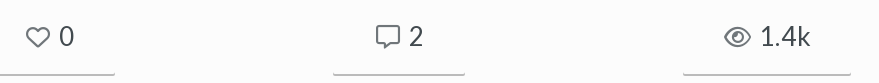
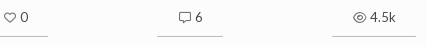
- 2
- 1.4k
+ 6
+ 4.5k
